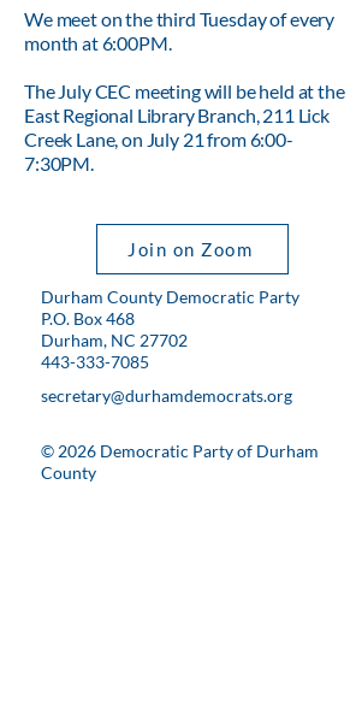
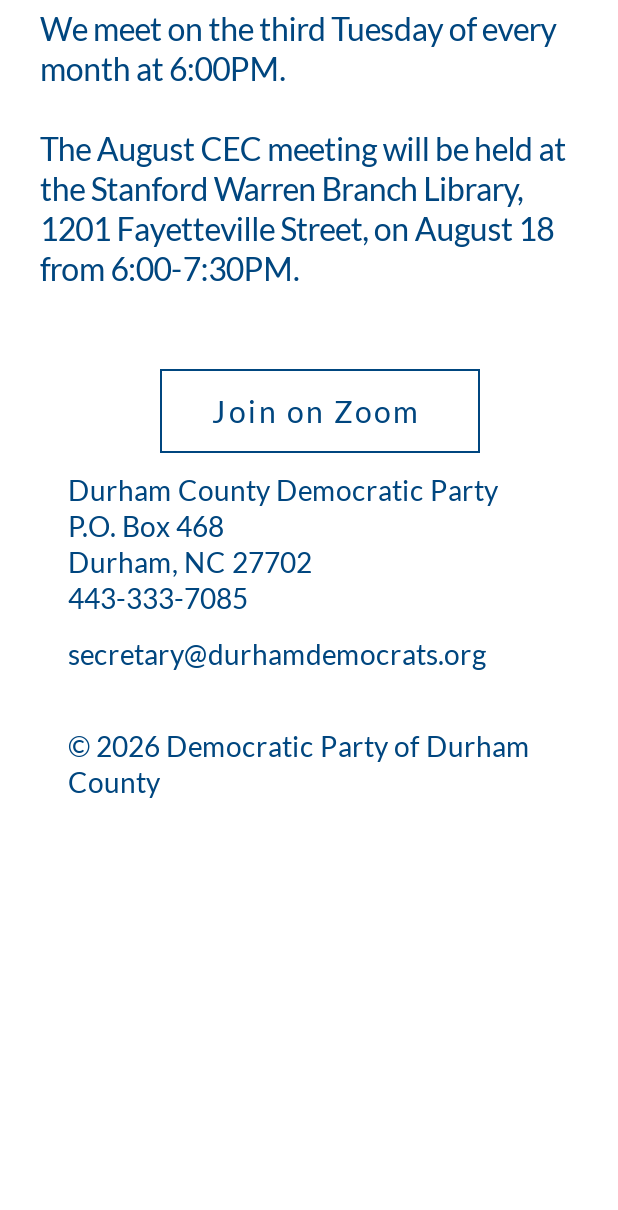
- The July CEC meeting will be held at the
- East Regional Library Branch, 211 Lick
- Creek Lane, on July 21 from 6:00-
- 7:30PM.
+ The August CEC meeting will be held at
+ the Stanford Warren Branch Library,
+ 1201 Fayetteville Street, on August 18
+ from 6:00-7:30PM.
